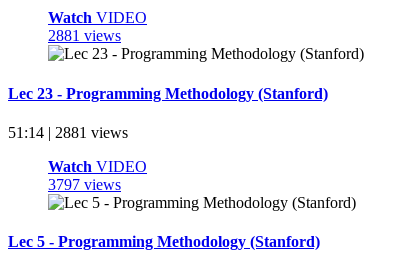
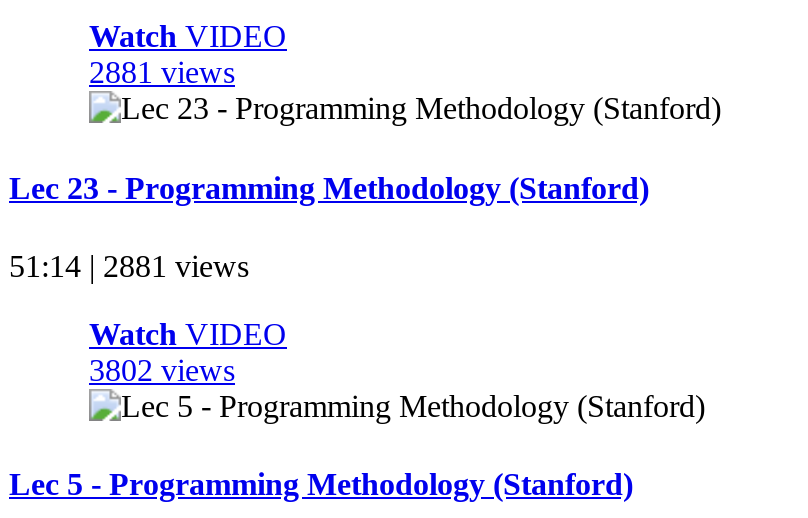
- 3797 views
+ 3802 views
